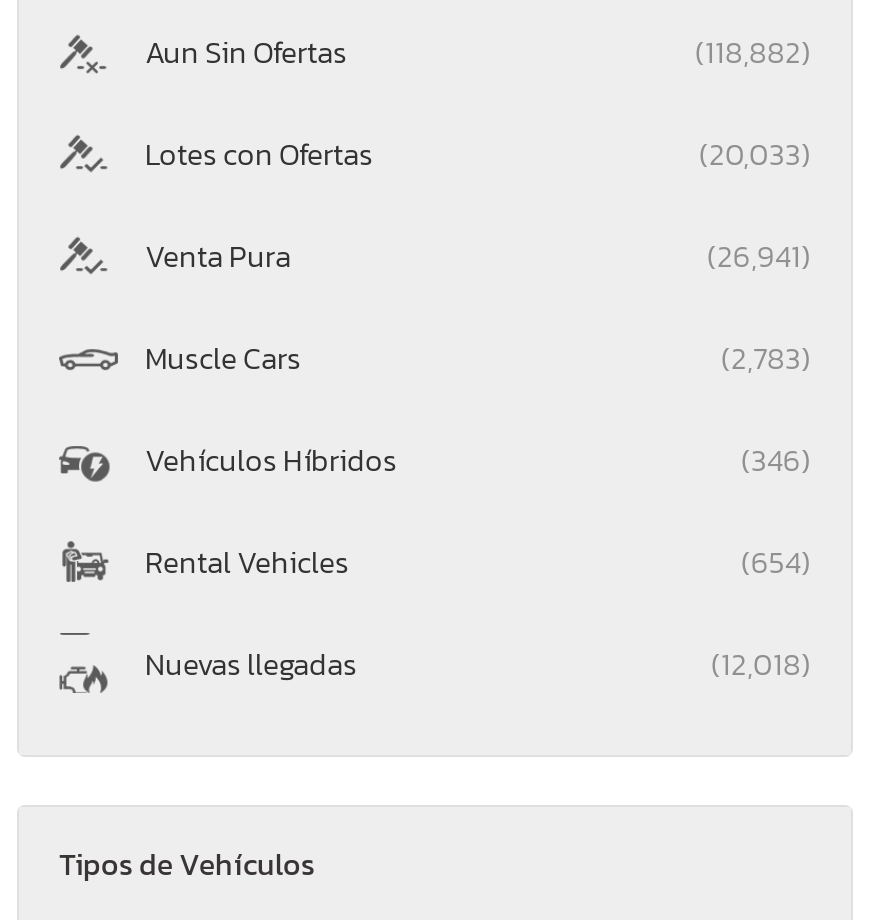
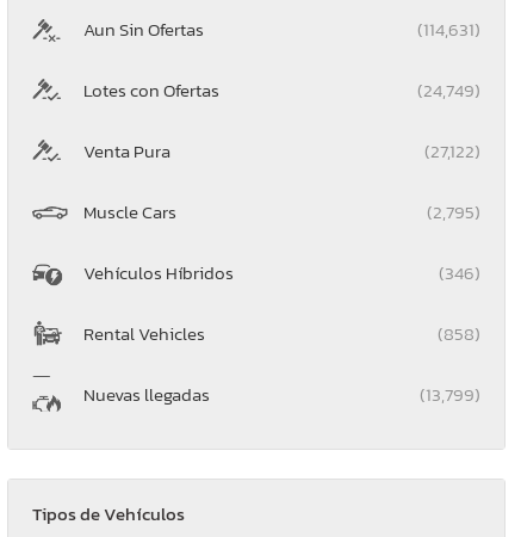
- (118,882)
+ (114,631)

- (20,033)
+ (24,749)

- (26,941)
+ (27,122)

- (2,783)
+ (2,795)

- (654)
+ (858)

- (12,018)
+ (13,799)
